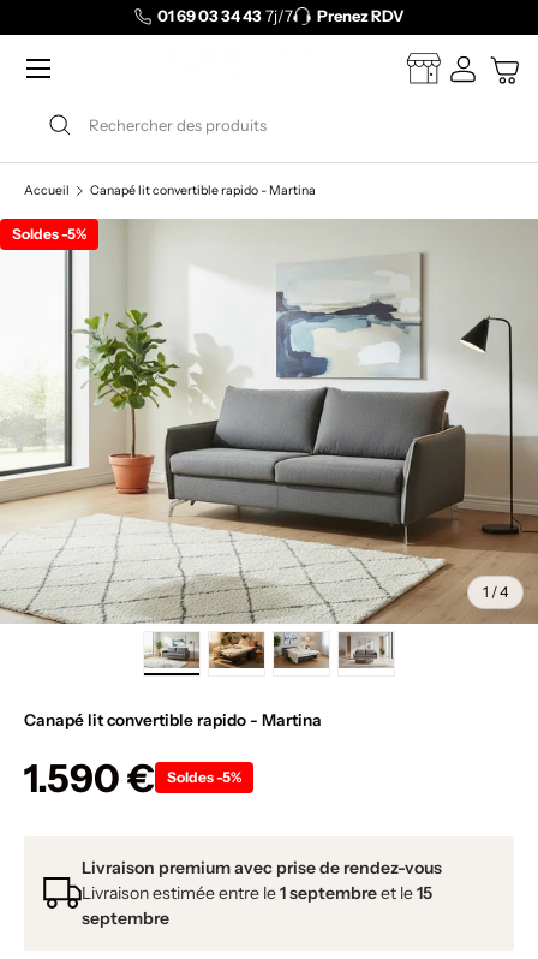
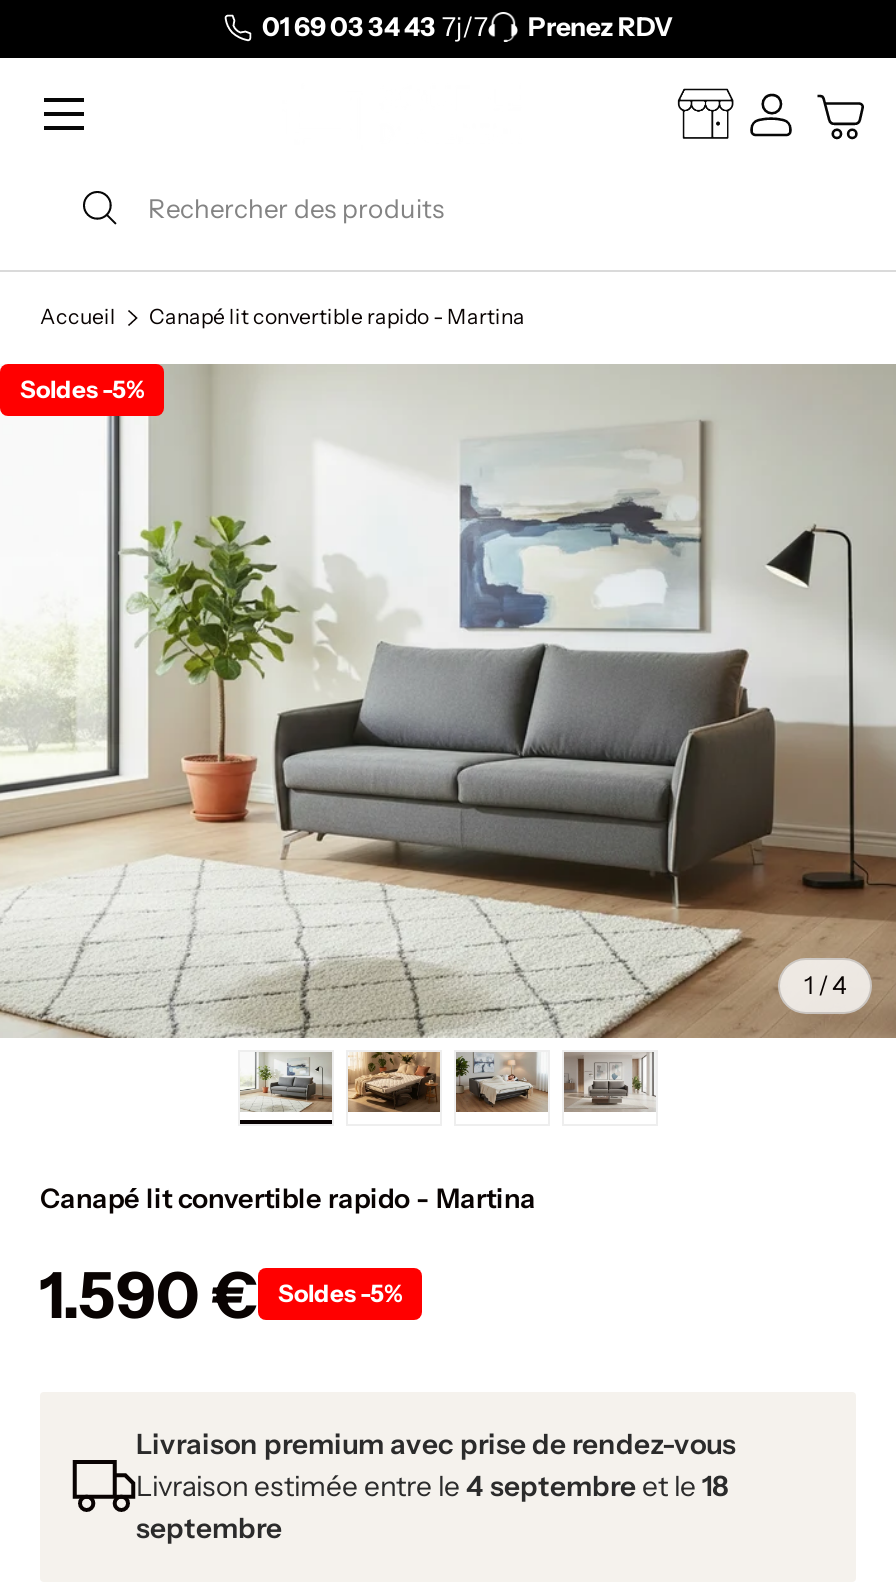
- Livraison estimée entre le 1 septembre et le 15
+ Livraison estimée entre le 4 septembre et le 18
